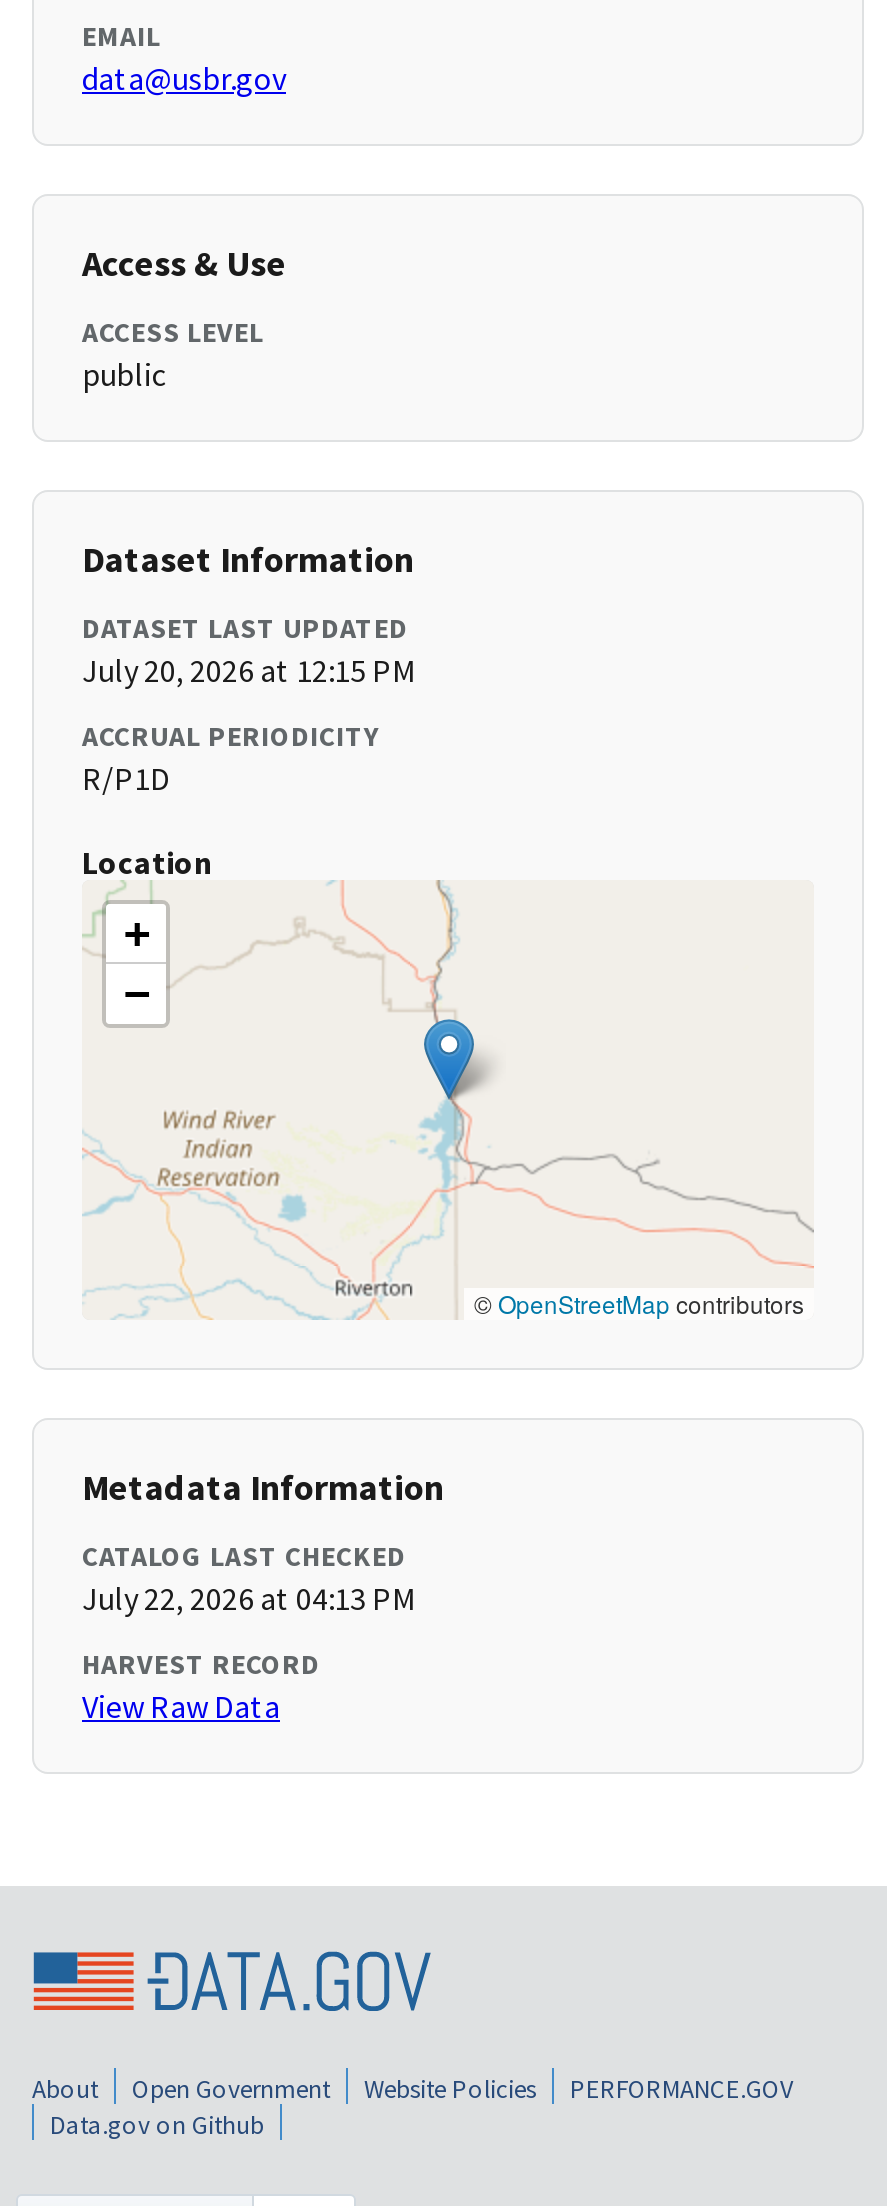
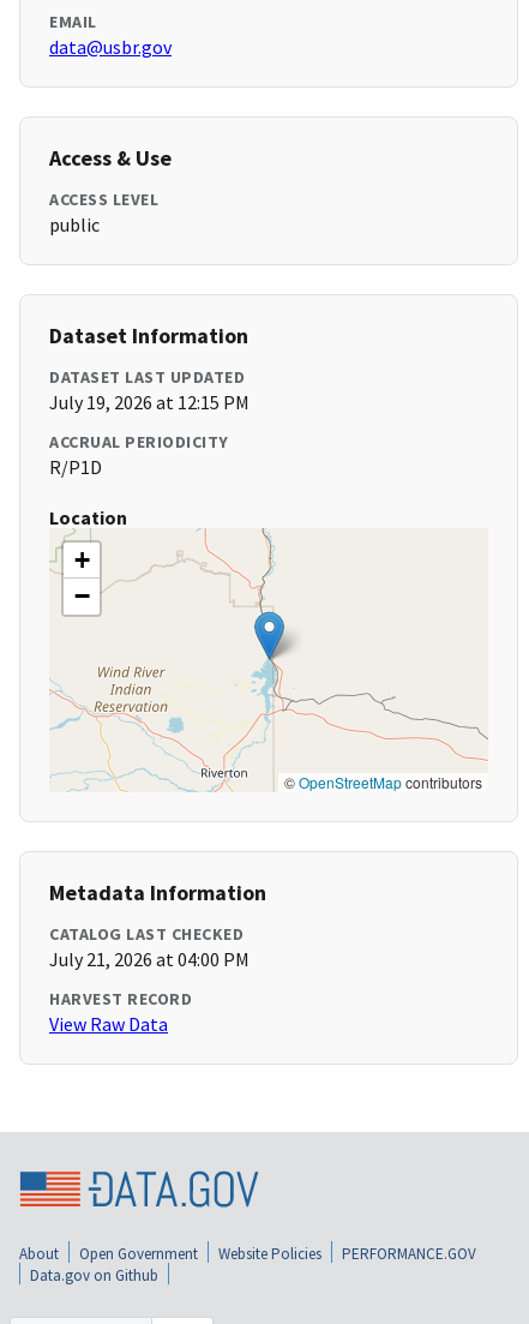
- July 20, 2026 at 12:15 PM
+ July 19, 2026 at 12:15 PM

- July 22, 2026 at 04:13 PM
+ July 21, 2026 at 04:00 PM
